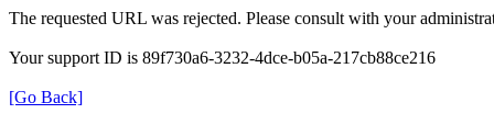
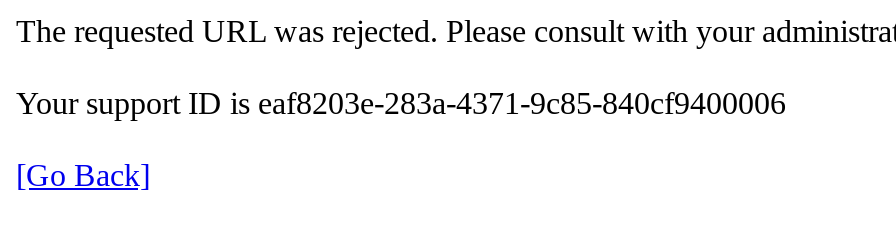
- Your support ID is 89f730a6-3232-4dce-b05a-217cb88ce216
+ Your support ID is eaf8203e-283a-4371-9c85-840cf9400006
